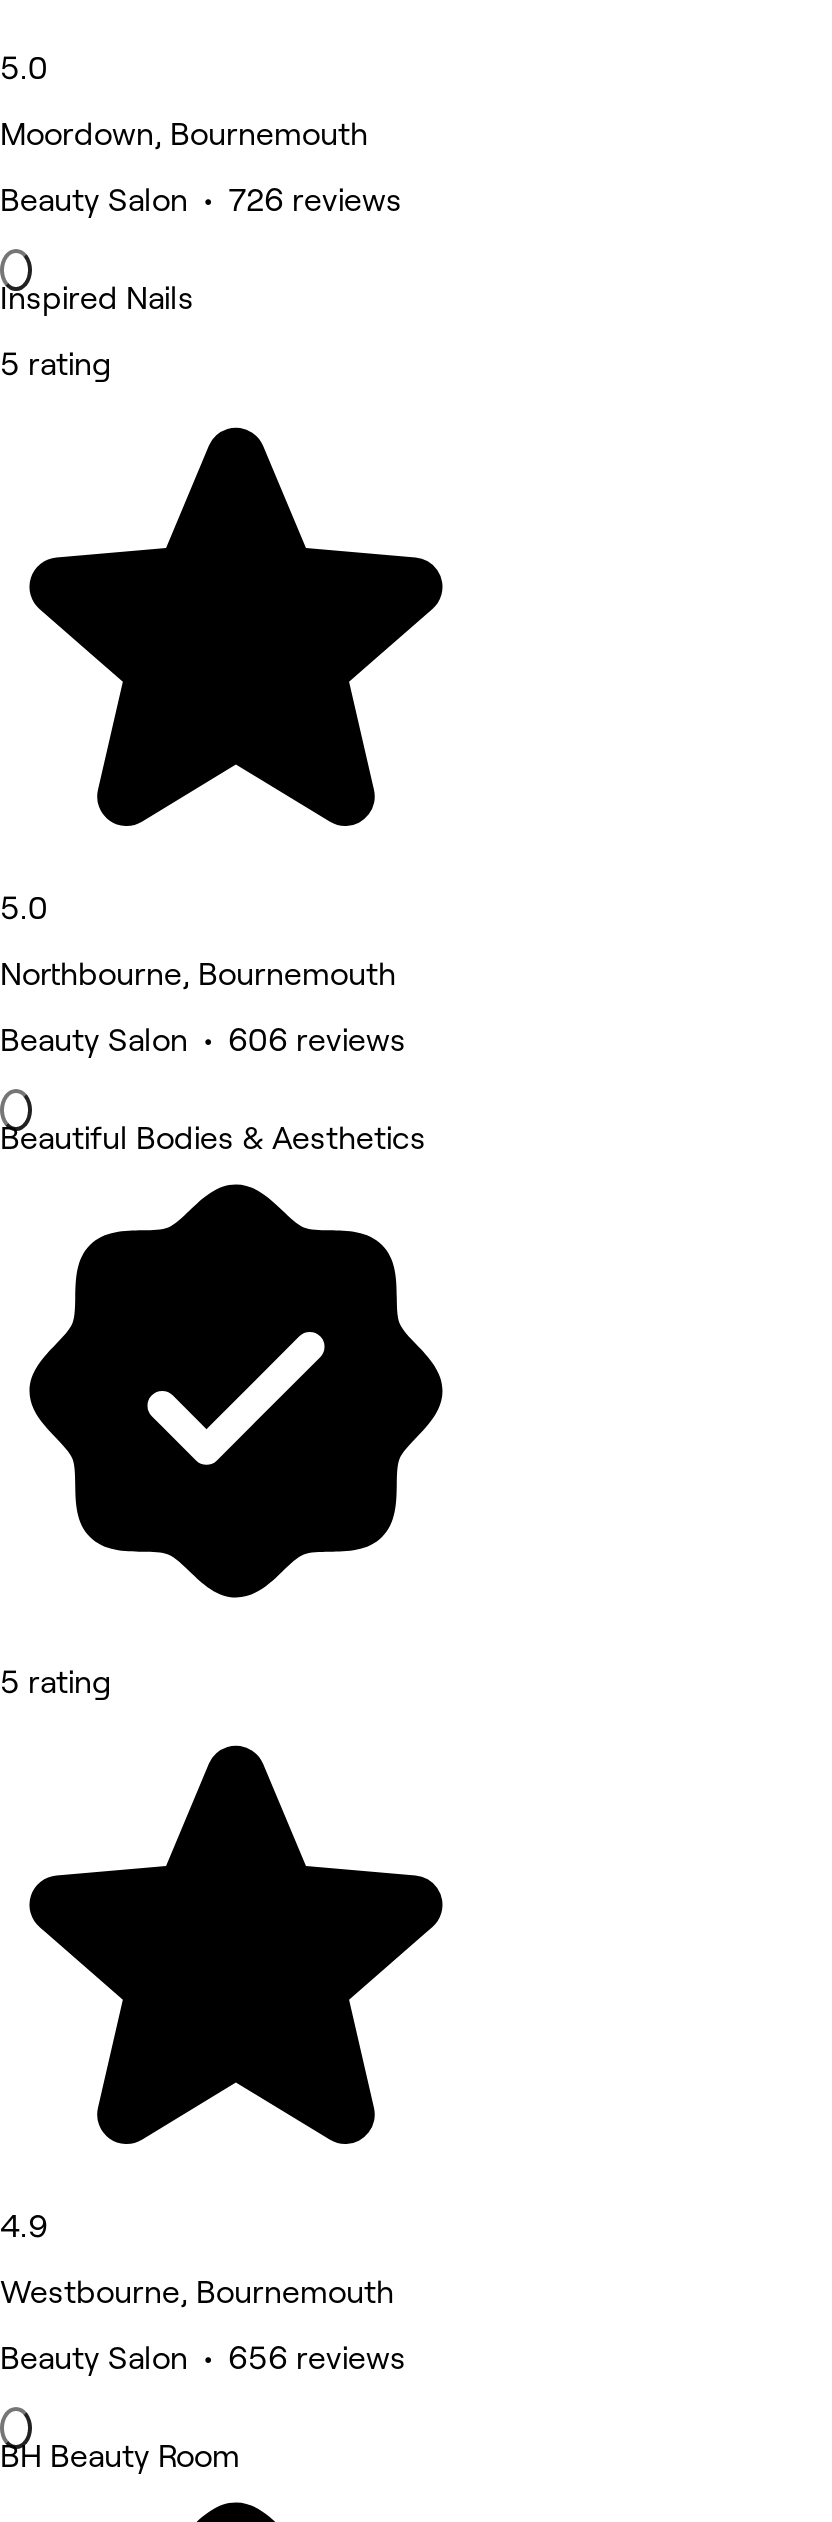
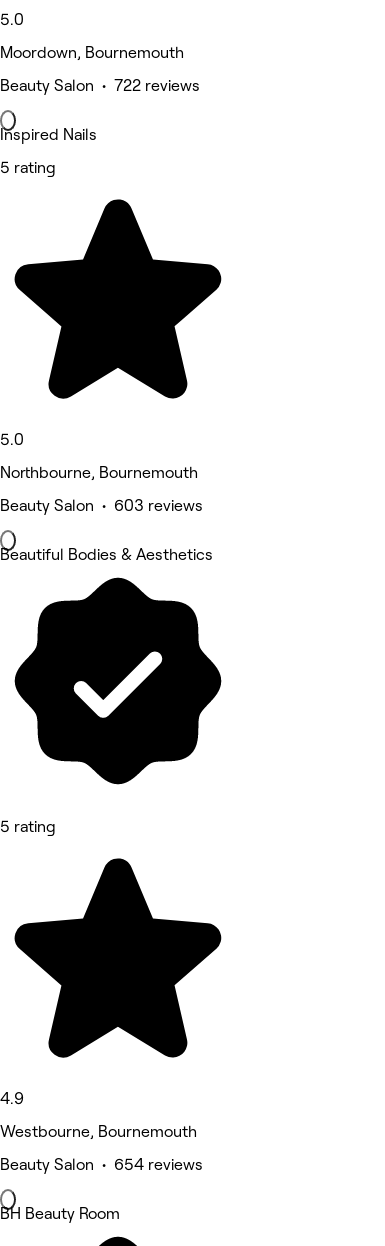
- Beauty Salon • 726 reviews
+ Beauty Salon • 722 reviews

- Beauty Salon • 606 reviews
+ Beauty Salon • 603 reviews

- Beauty Salon • 656 reviews
+ Beauty Salon • 654 reviews
